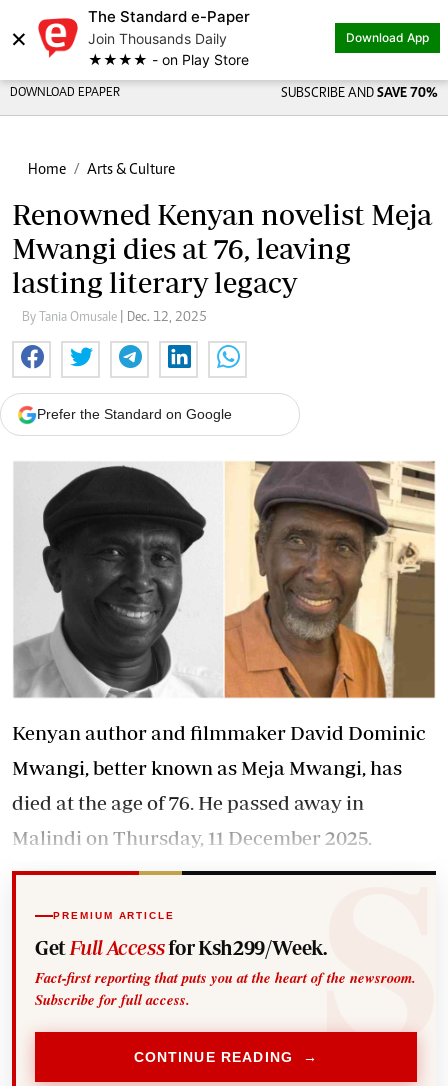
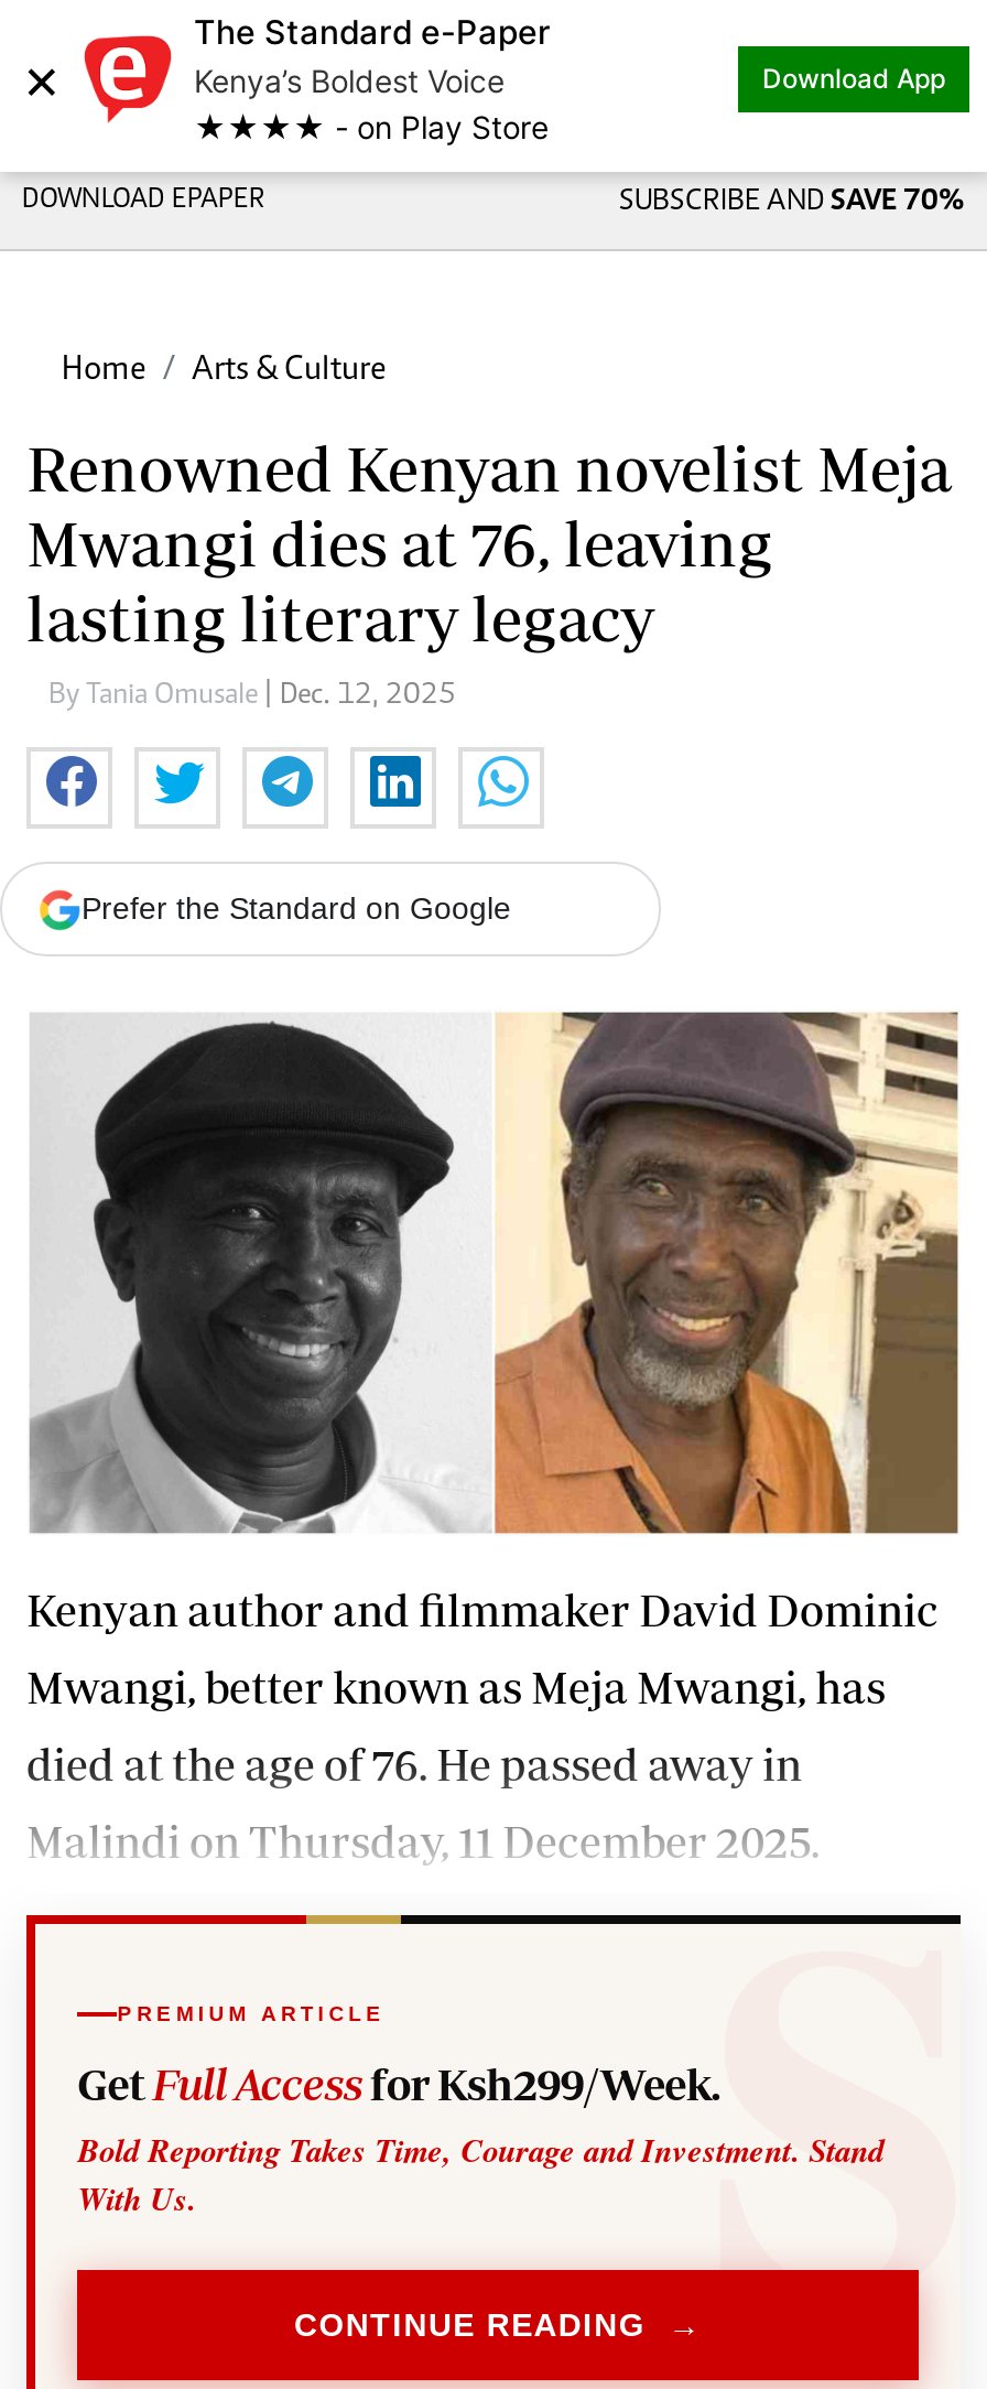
- Join Thousands Daily
+ Kenya’s Boldest Voice

- Fact-first reporting that puts you at the heart of the newsroom.
- Subscribe for full access.
+ Bold Reporting Takes Time, Courage and Investment. Stand
+ With Us.
